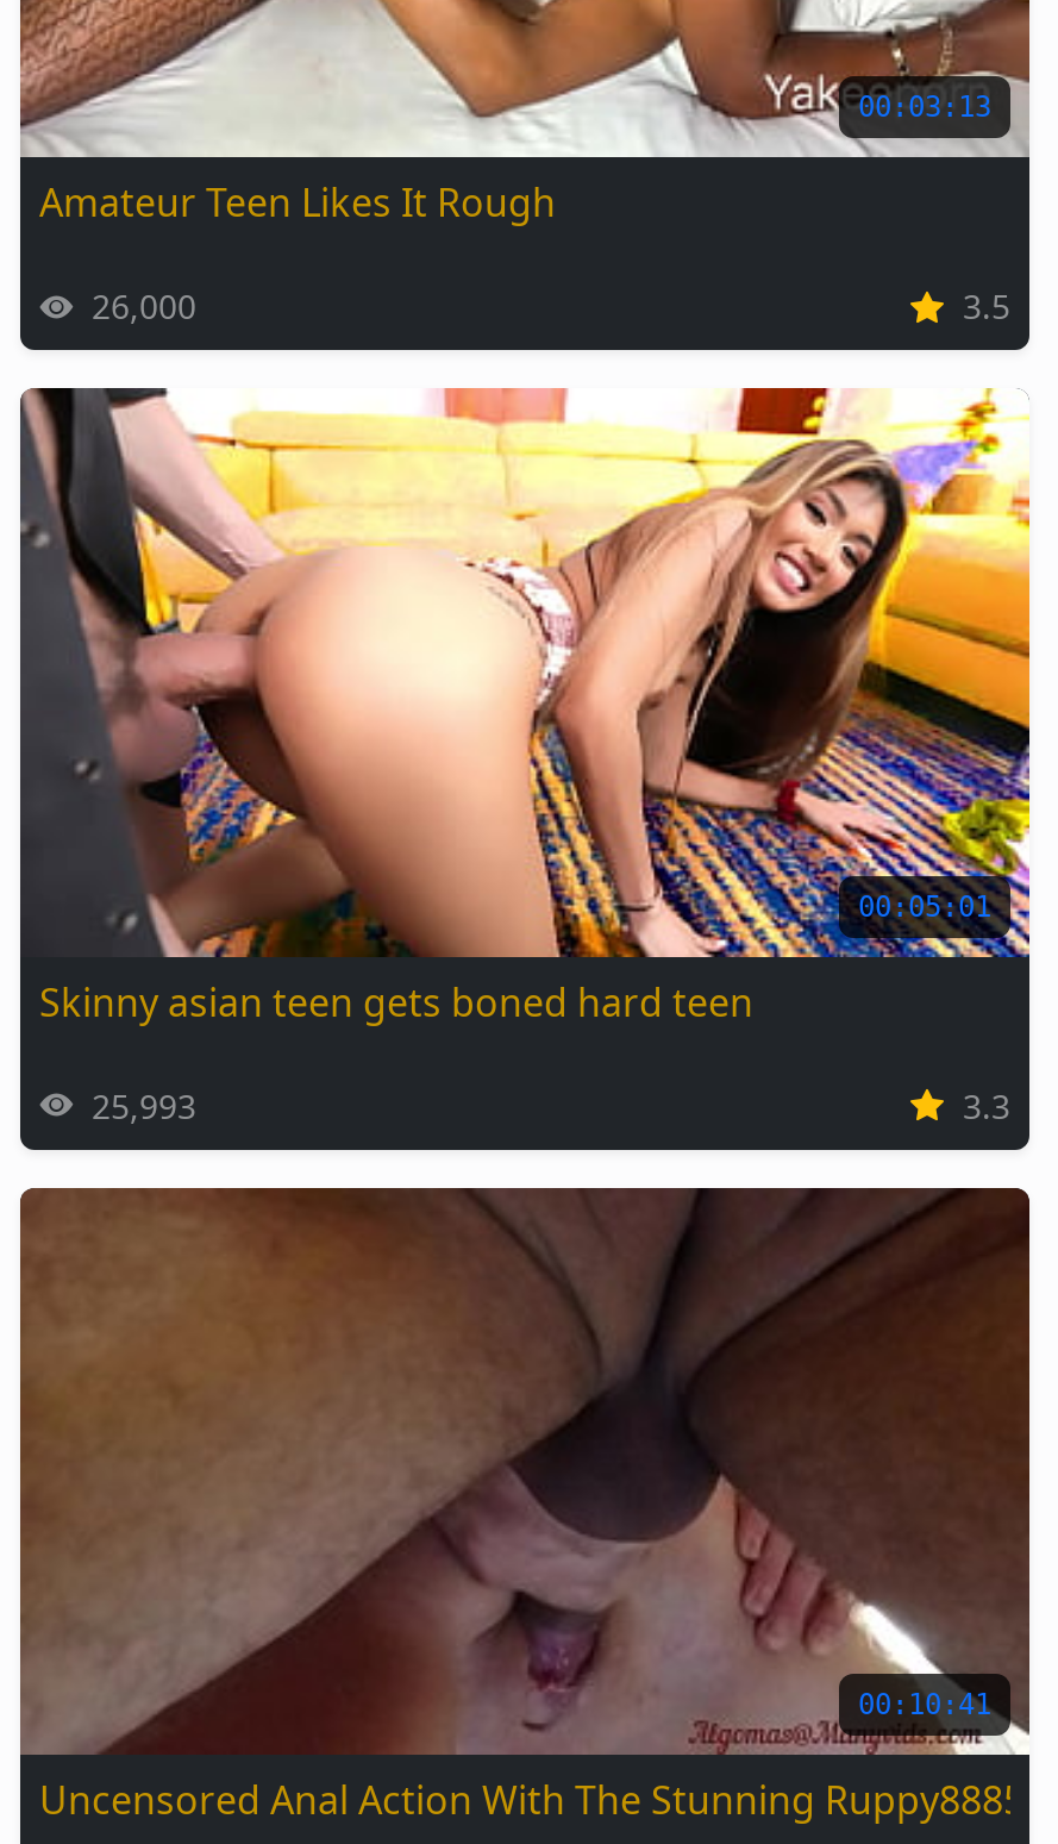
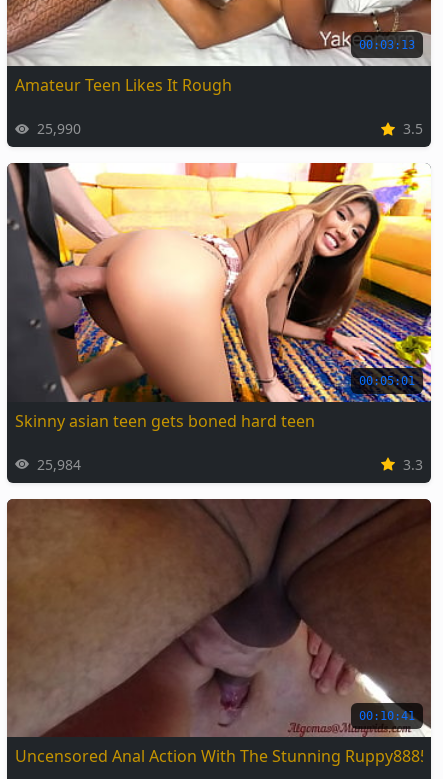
- 26,000
+ 25,990

- 25,993
+ 25,984
